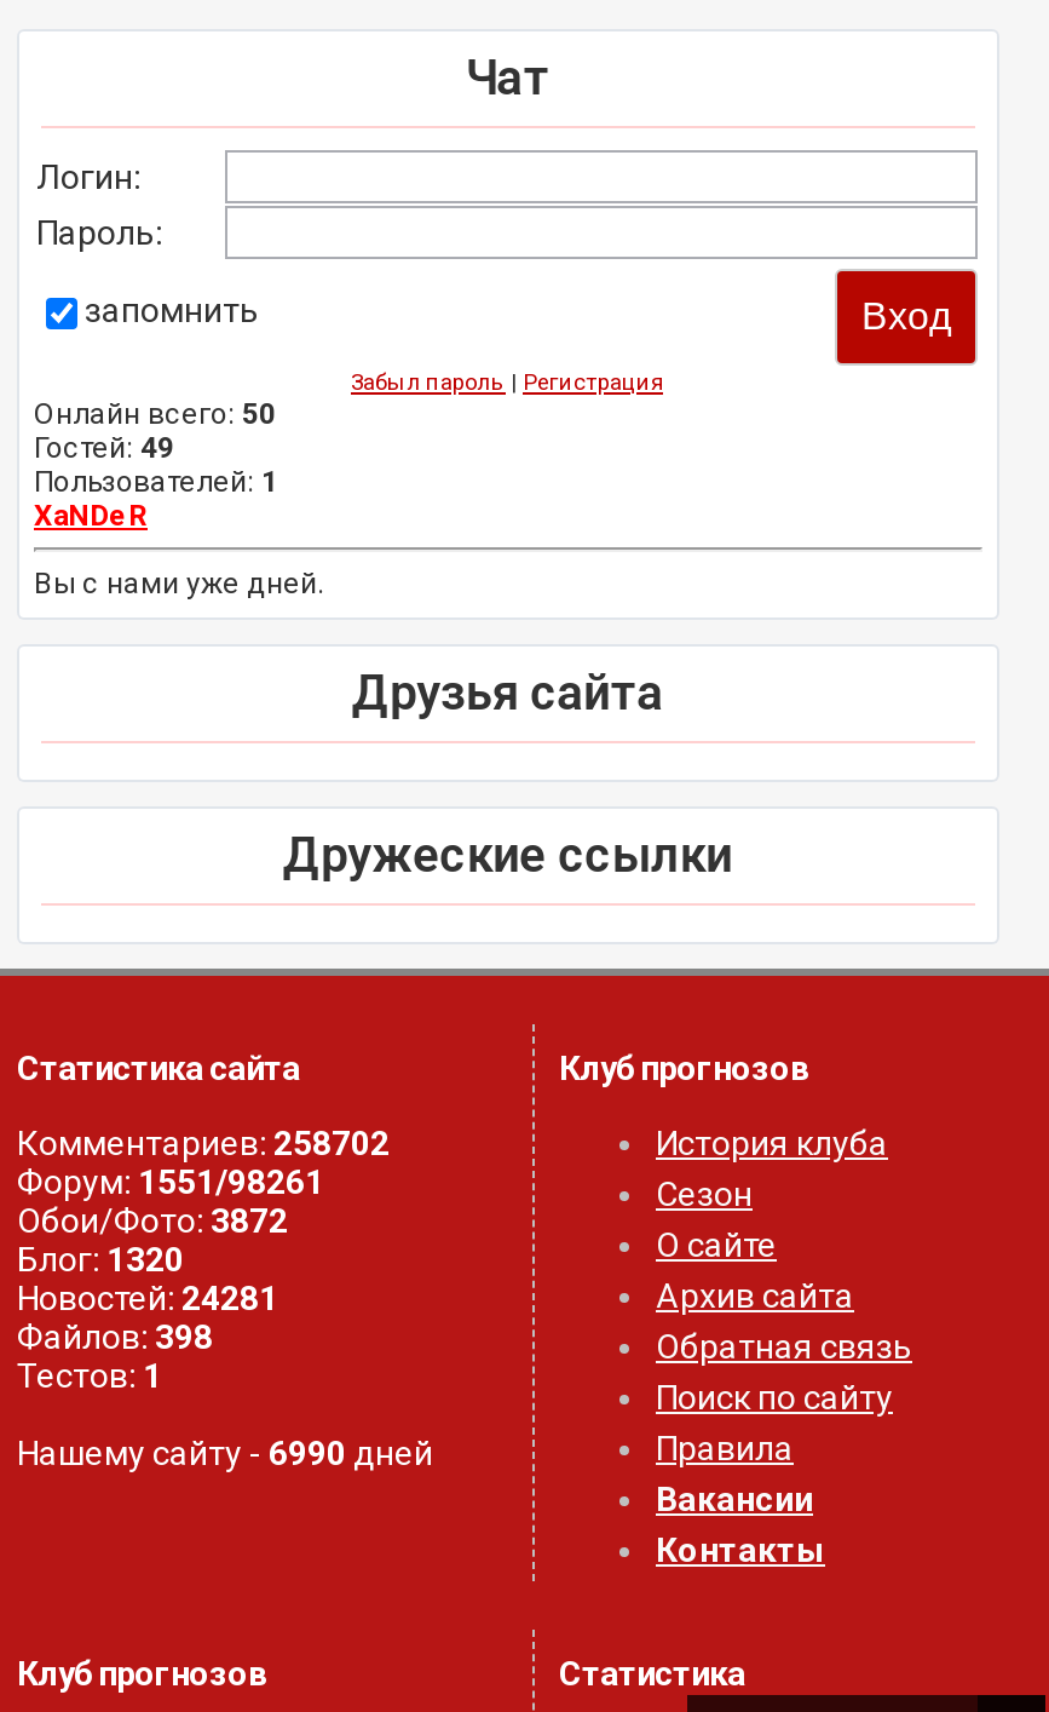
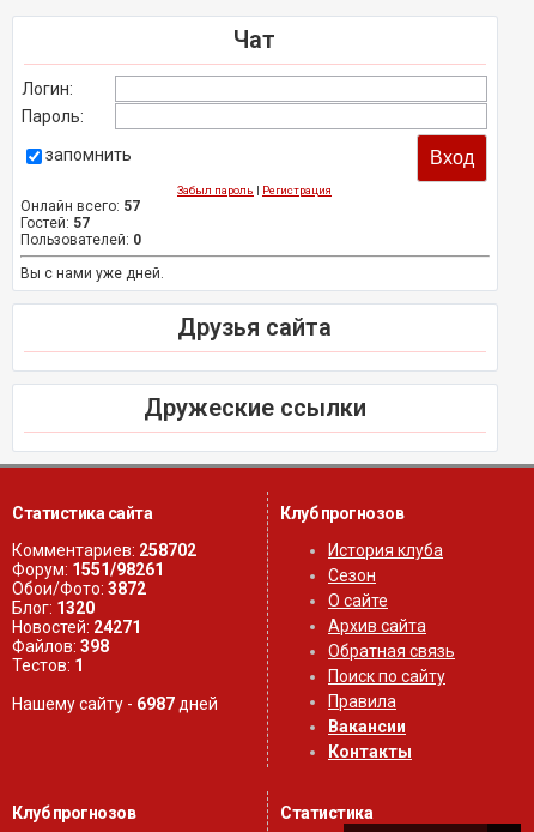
- Онлайн всего: 50
- Гостей: 49
- Пользователей: 1
- XaNDeR
+ Онлайн всего: 57
+ Гостей: 57
+ Пользователей: 0

- Новостей: 24281
+ Новостей: 24271

- Нашему сайту - 6990 дней
+ Нашему сайту - 6987 дней
